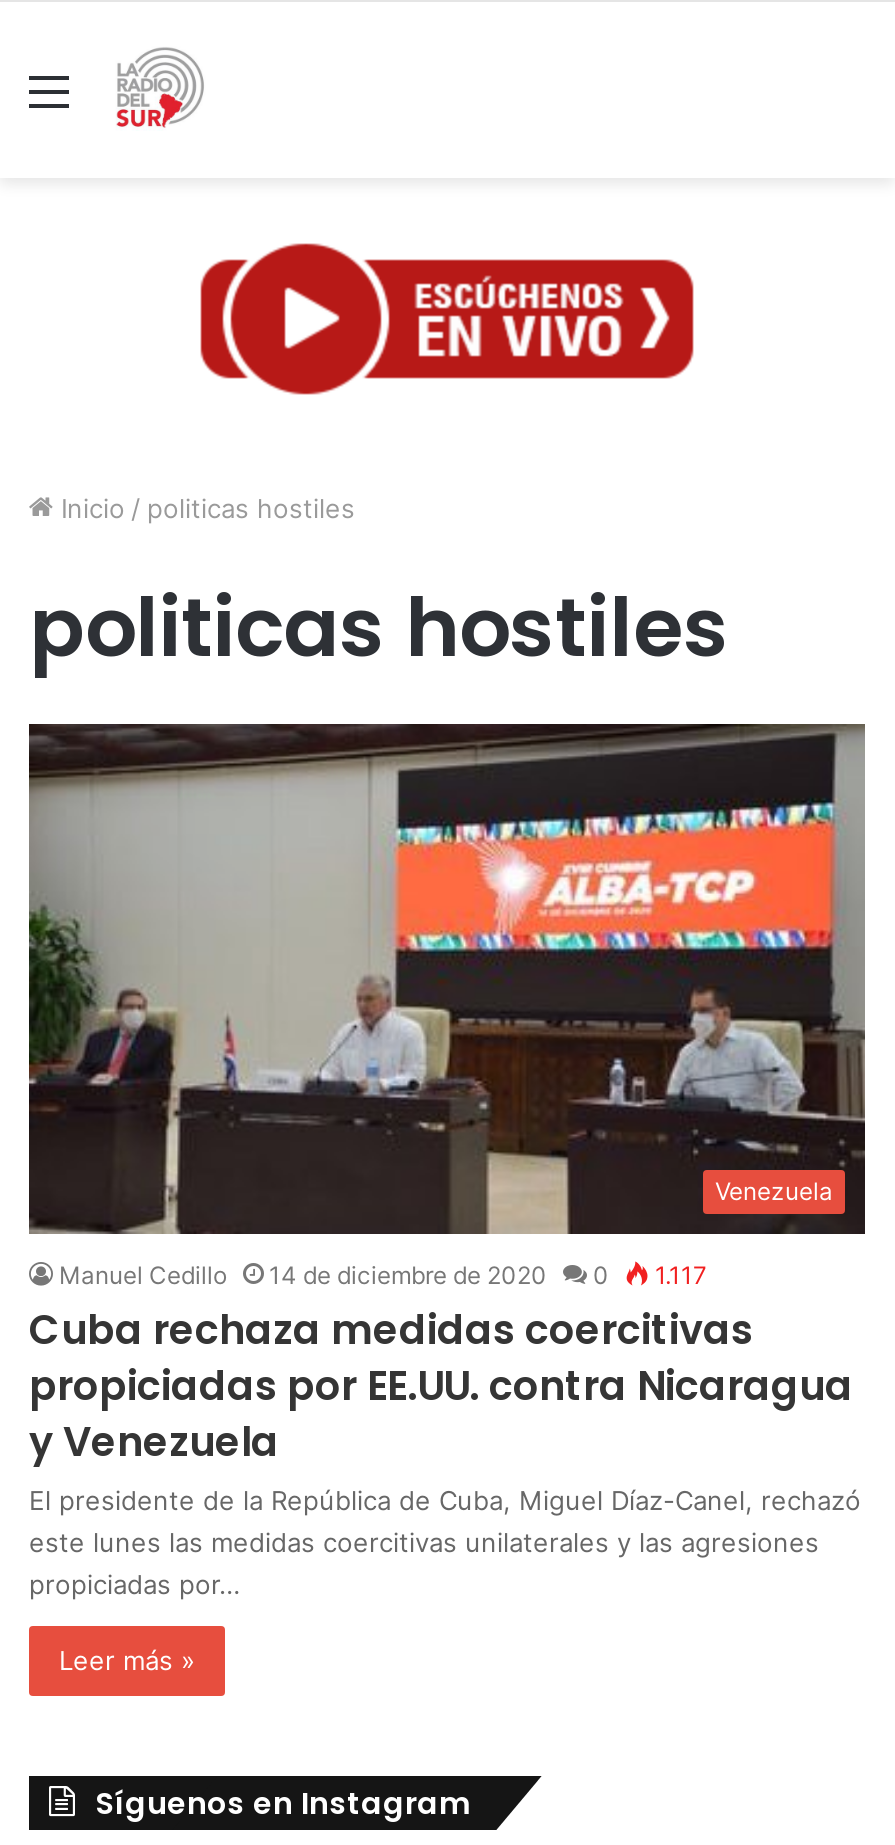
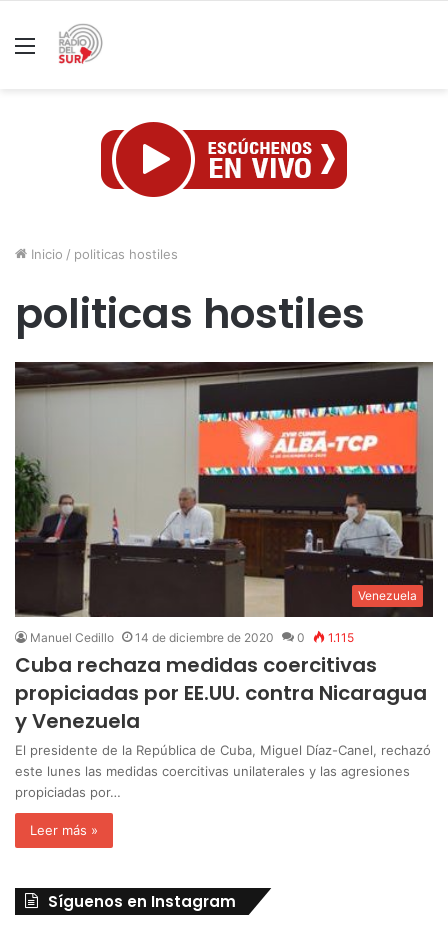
- Manuel Cedillo 14 de diciembre de 2020 0 1.117
+ Manuel Cedillo 14 de diciembre de 2020 0 1.115
